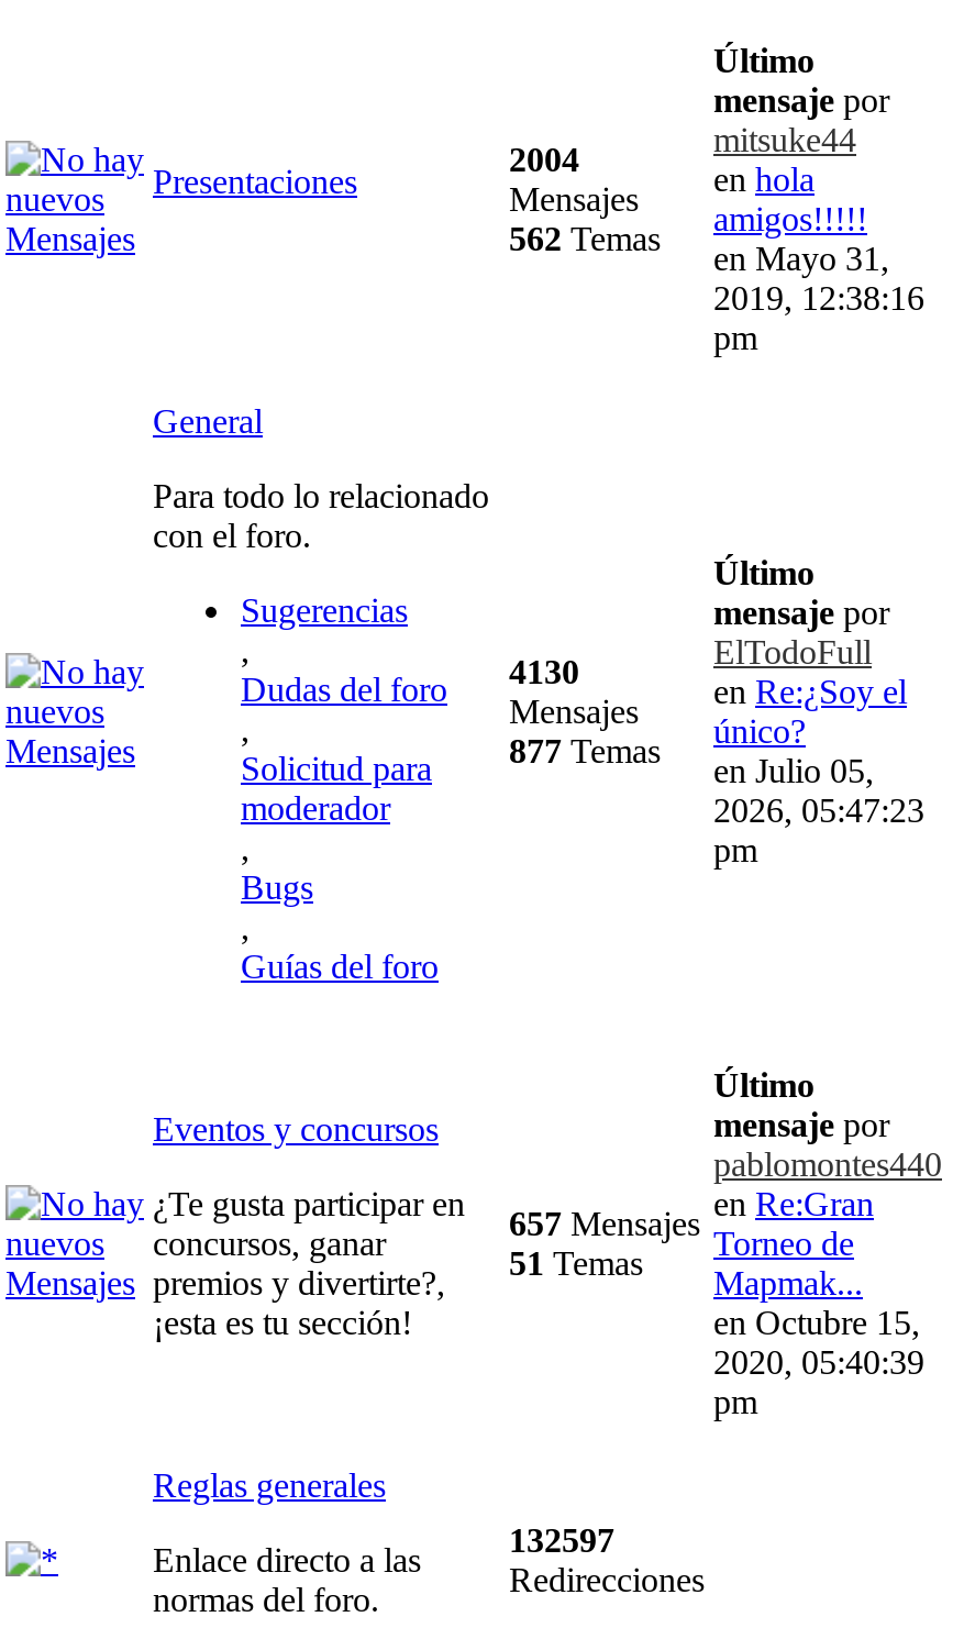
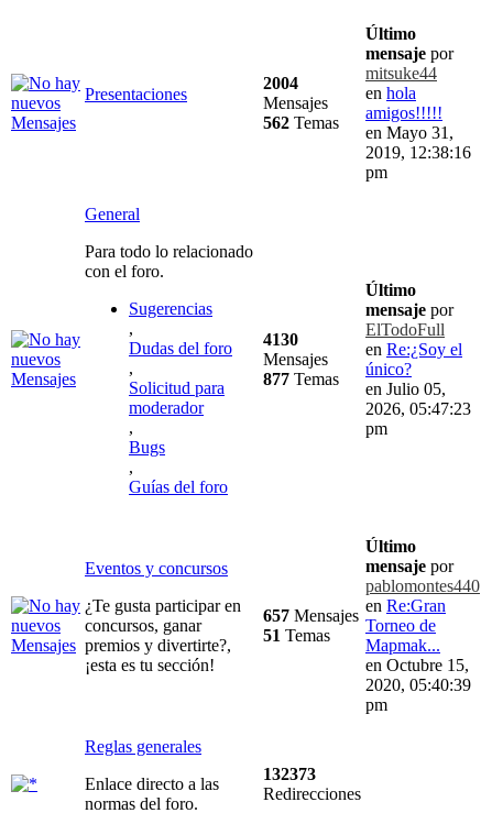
- 132597
+ 132373
